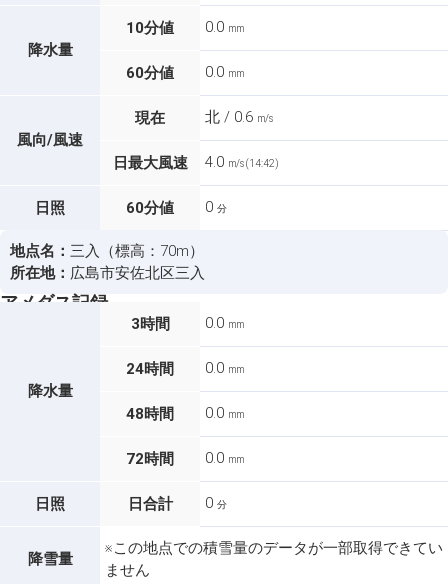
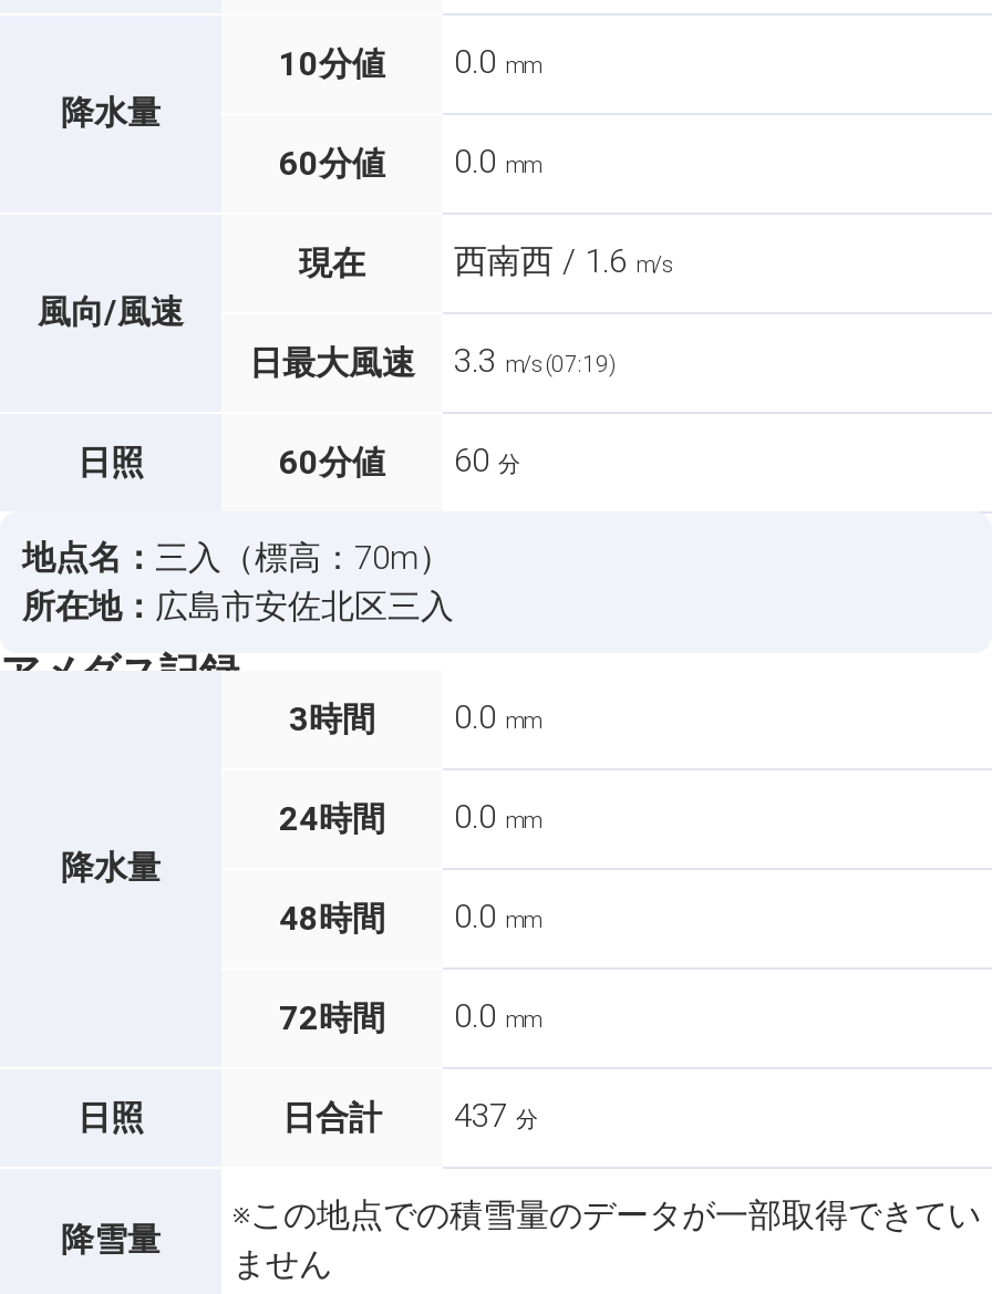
- 北 / 0.6 m/s
+ 西南西 / 1.6 m/s

- 日最大風速 4.0 m/s (14:42)
+ 日最大風速 3.3 m/s (07:19)

- 60分値 0分
+ 60分値 60分

- 日合計 0分
+ 日合計 437分
